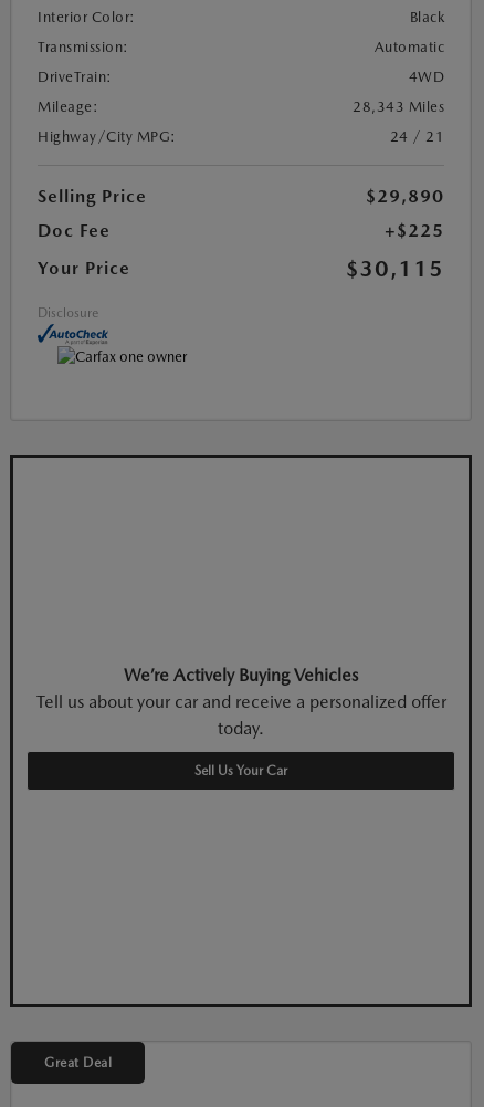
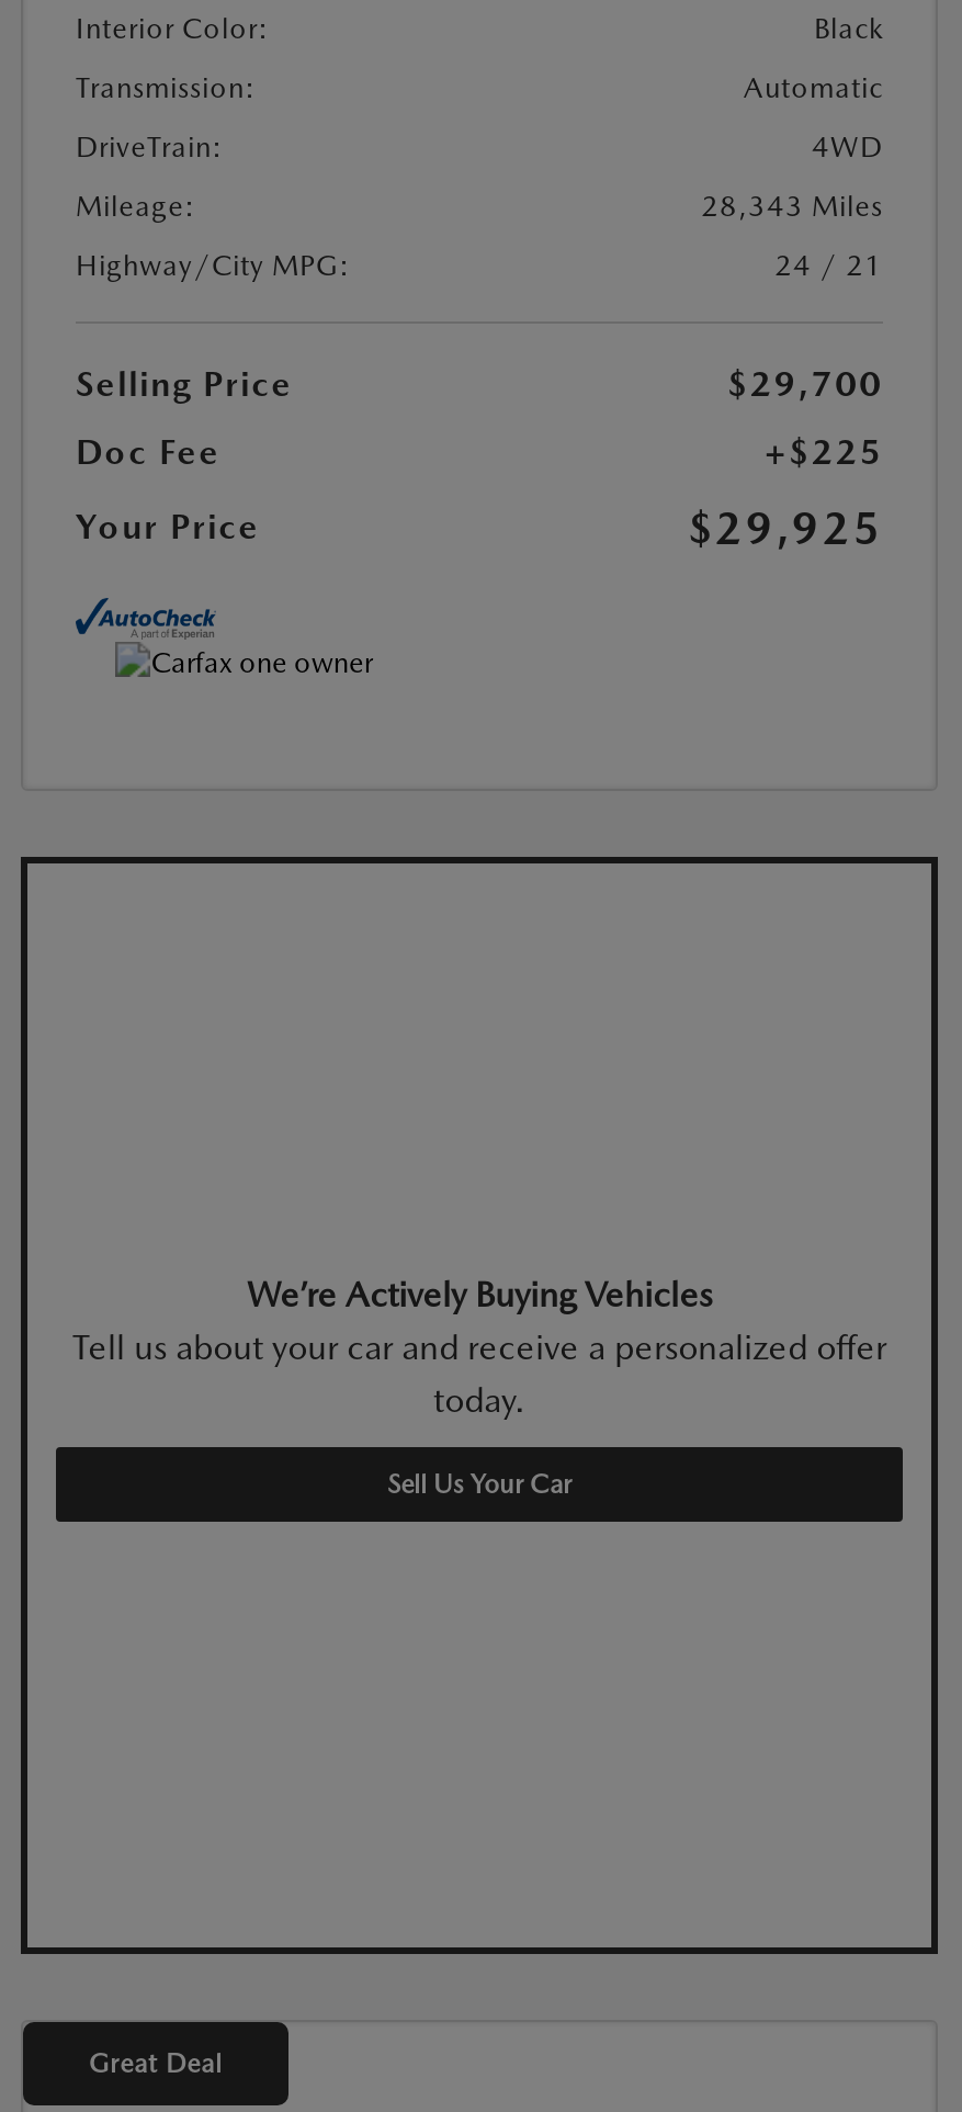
- $29,890
+ $29,700

- $30,115
- Disclosure
+ $29,925
